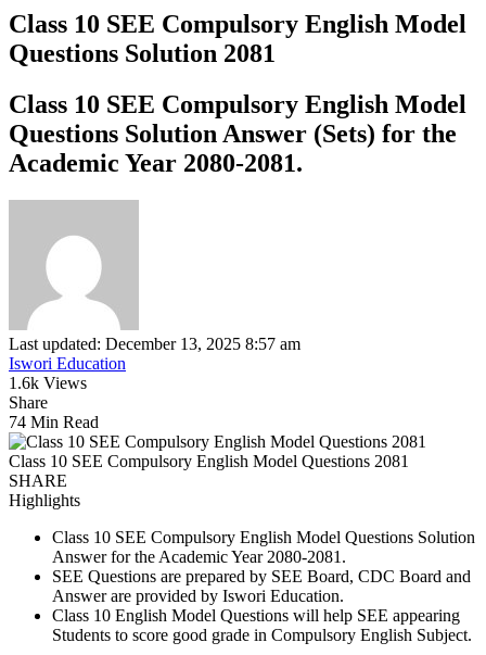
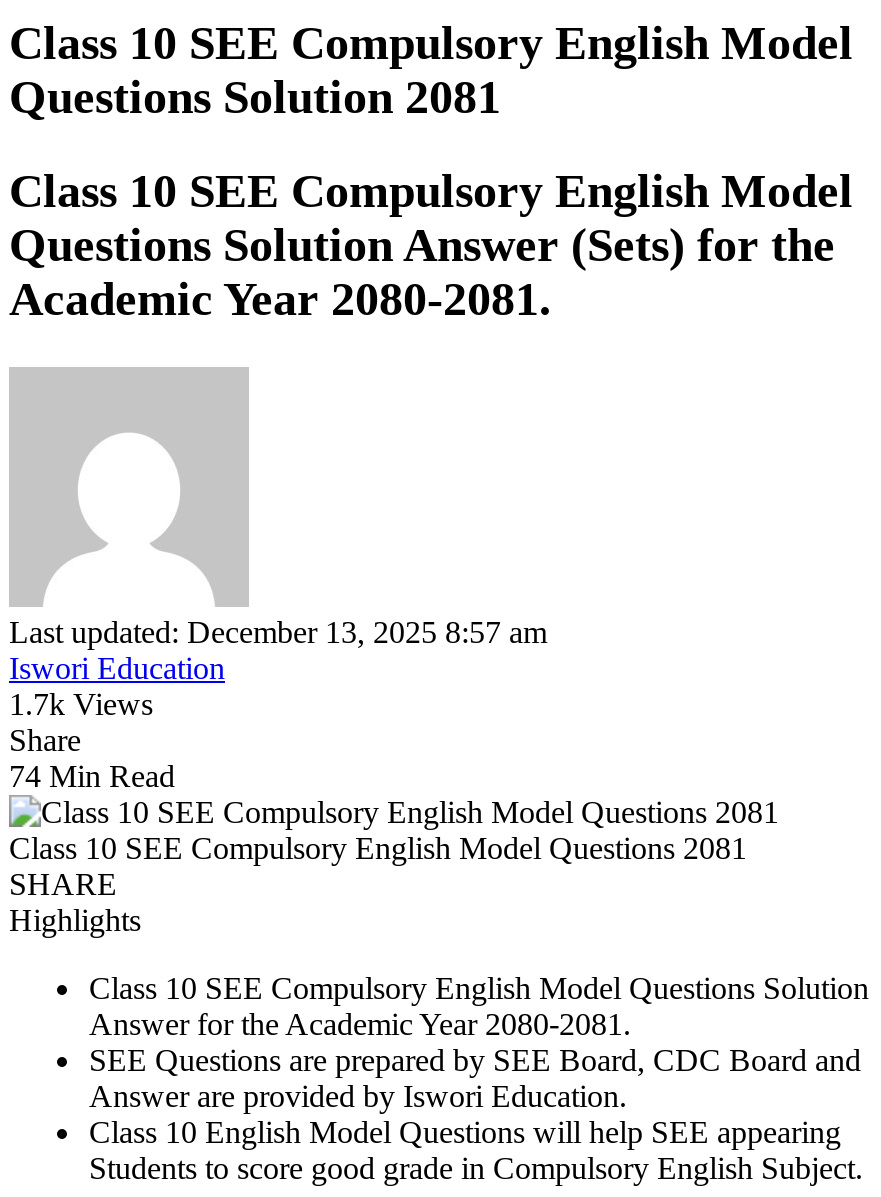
- 1.6k Views
+ 1.7k Views
